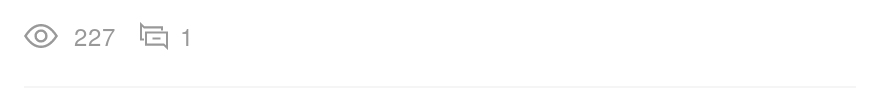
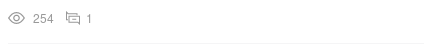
- 227 1
+ 254 1
